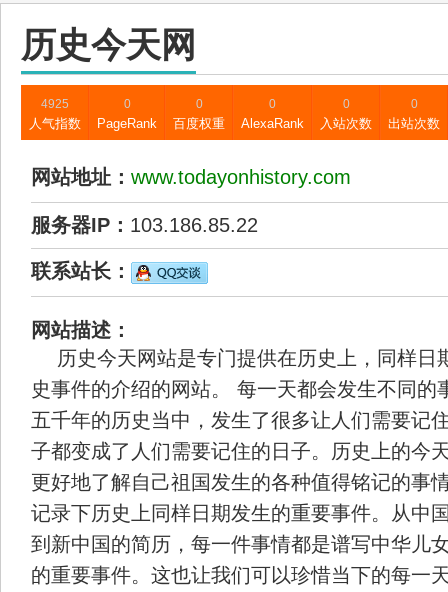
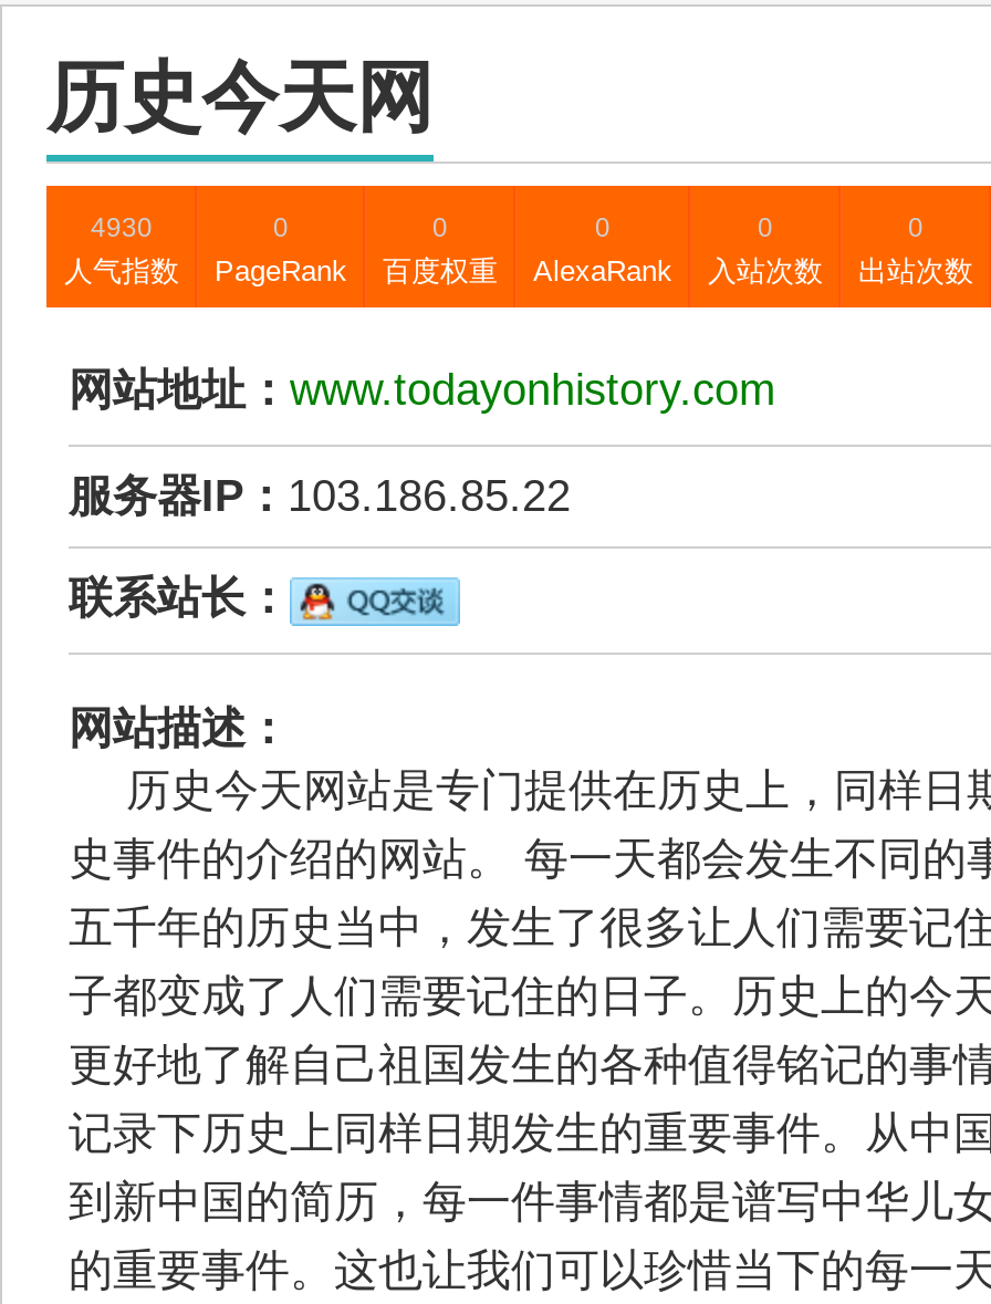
- 4925
+ 4930
